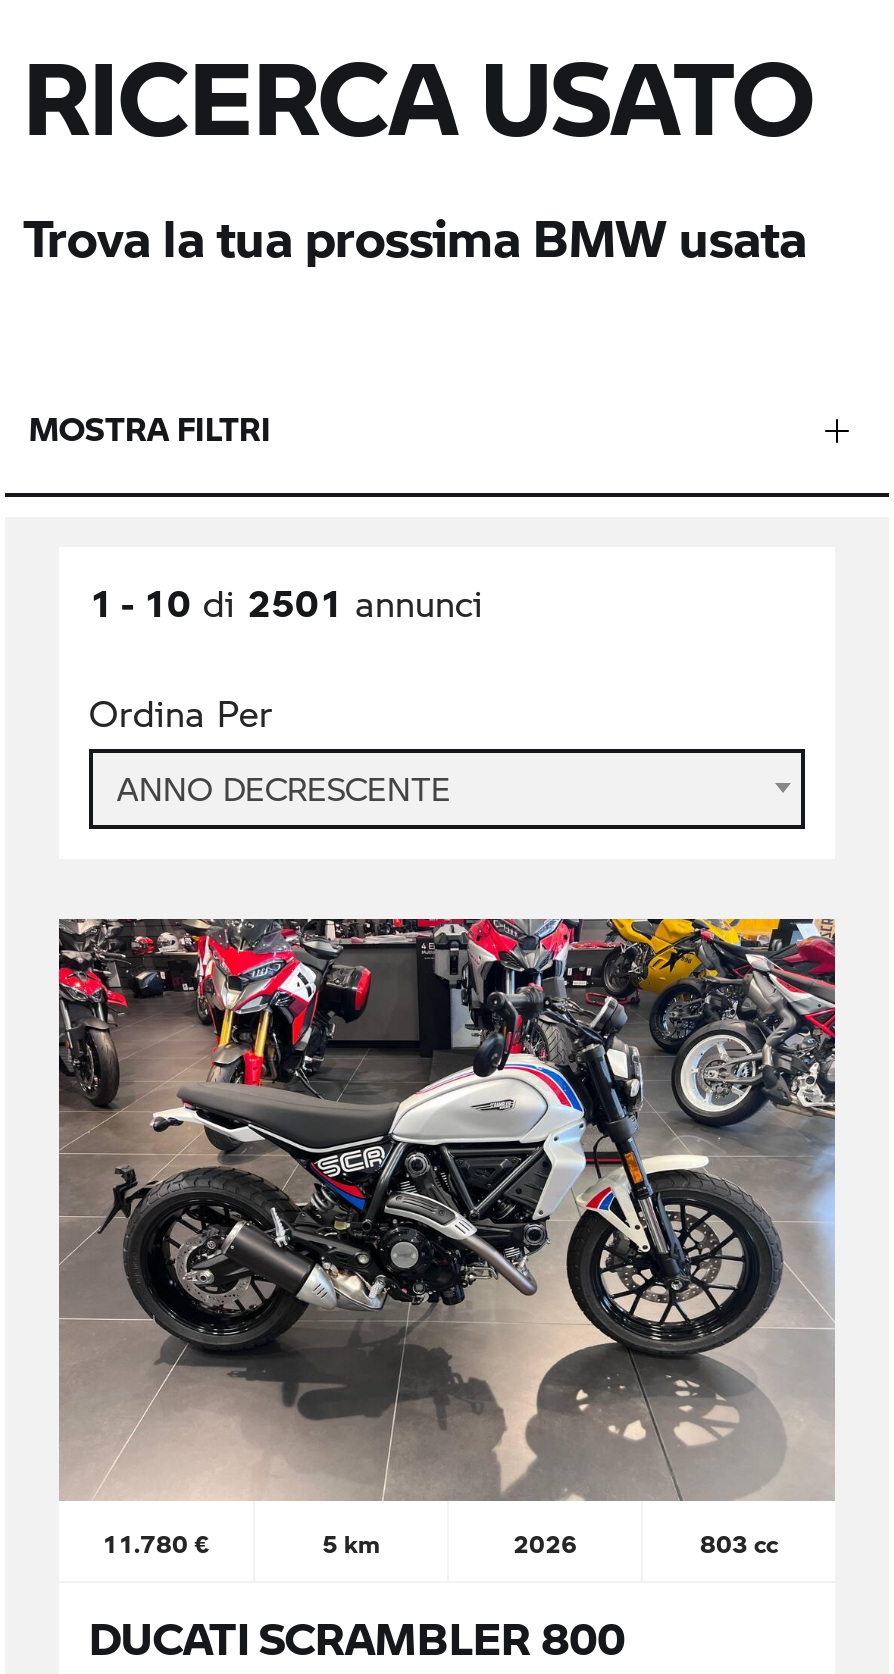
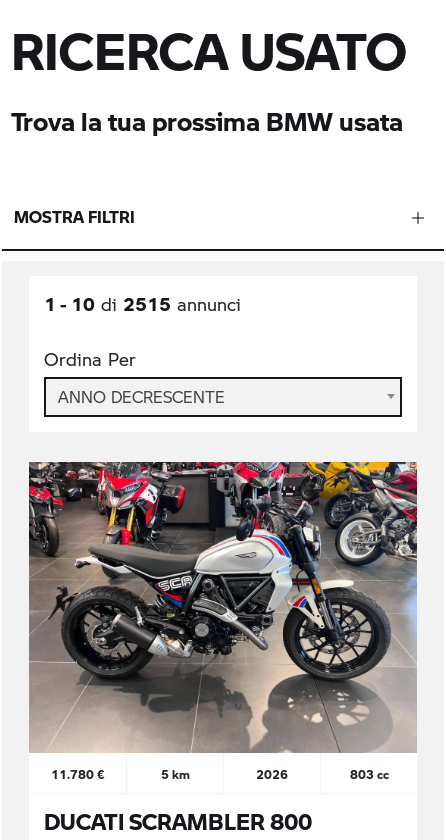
- 1 - 10 di 2501 annunci
+ 1 - 10 di 2515 annunci
